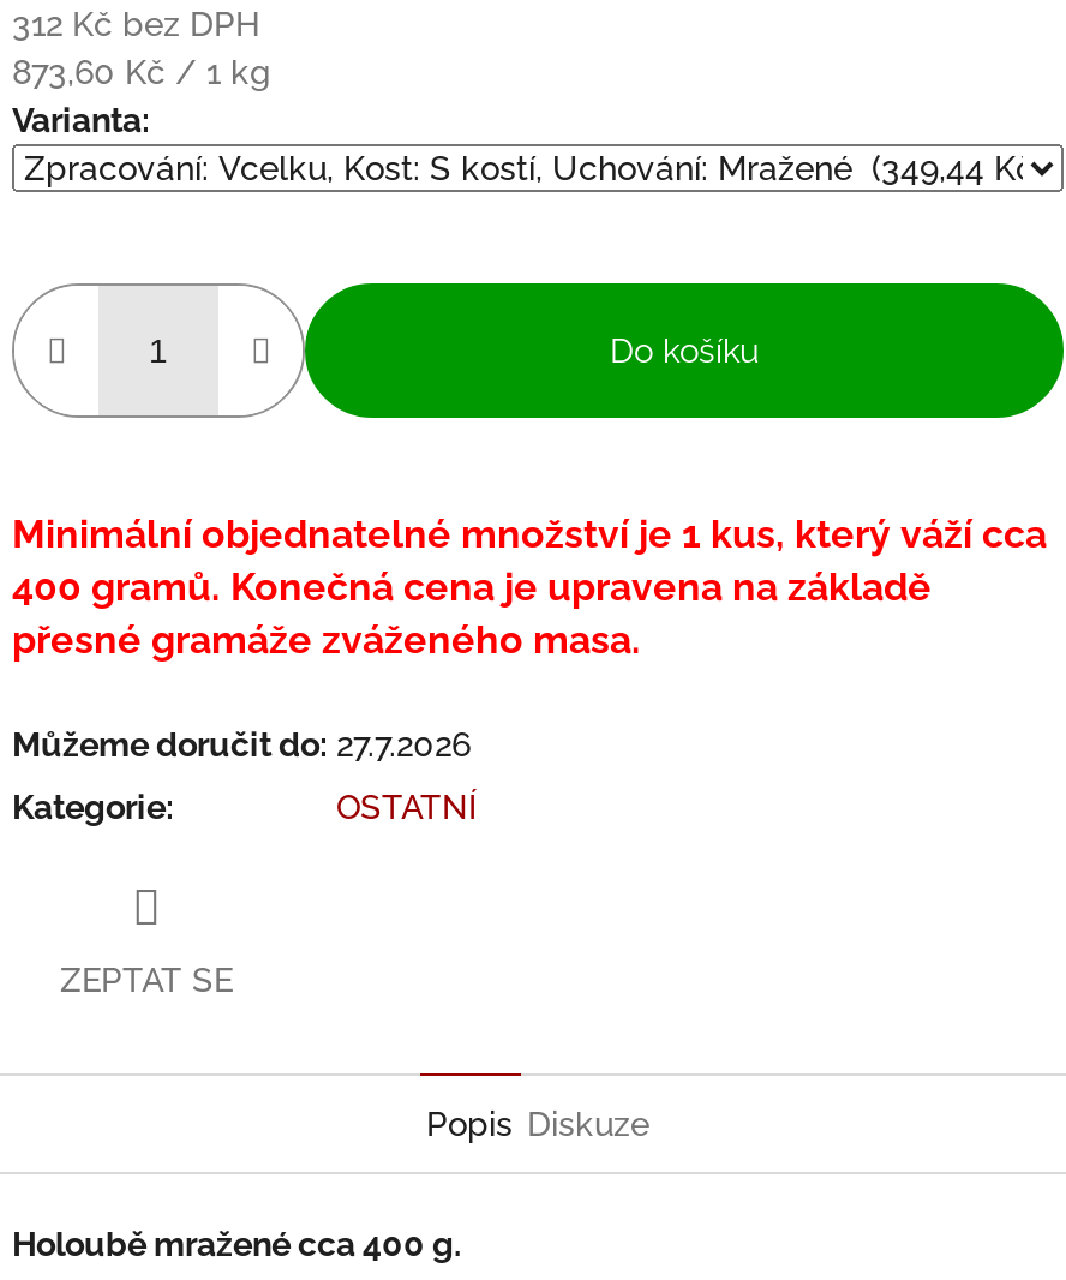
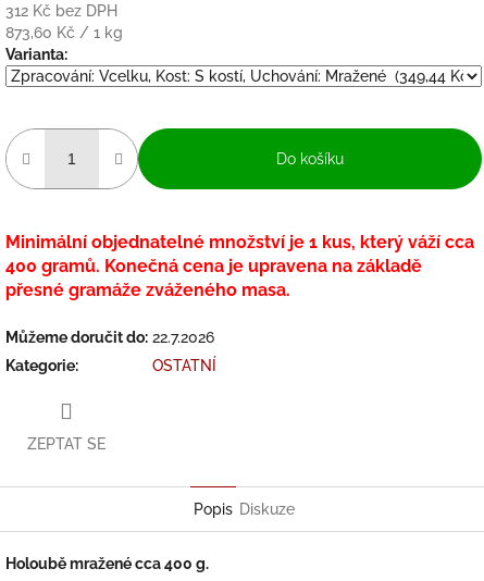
- Můžeme doručit do: 27.7.2026
+ Můžeme doručit do: 22.7.2026
